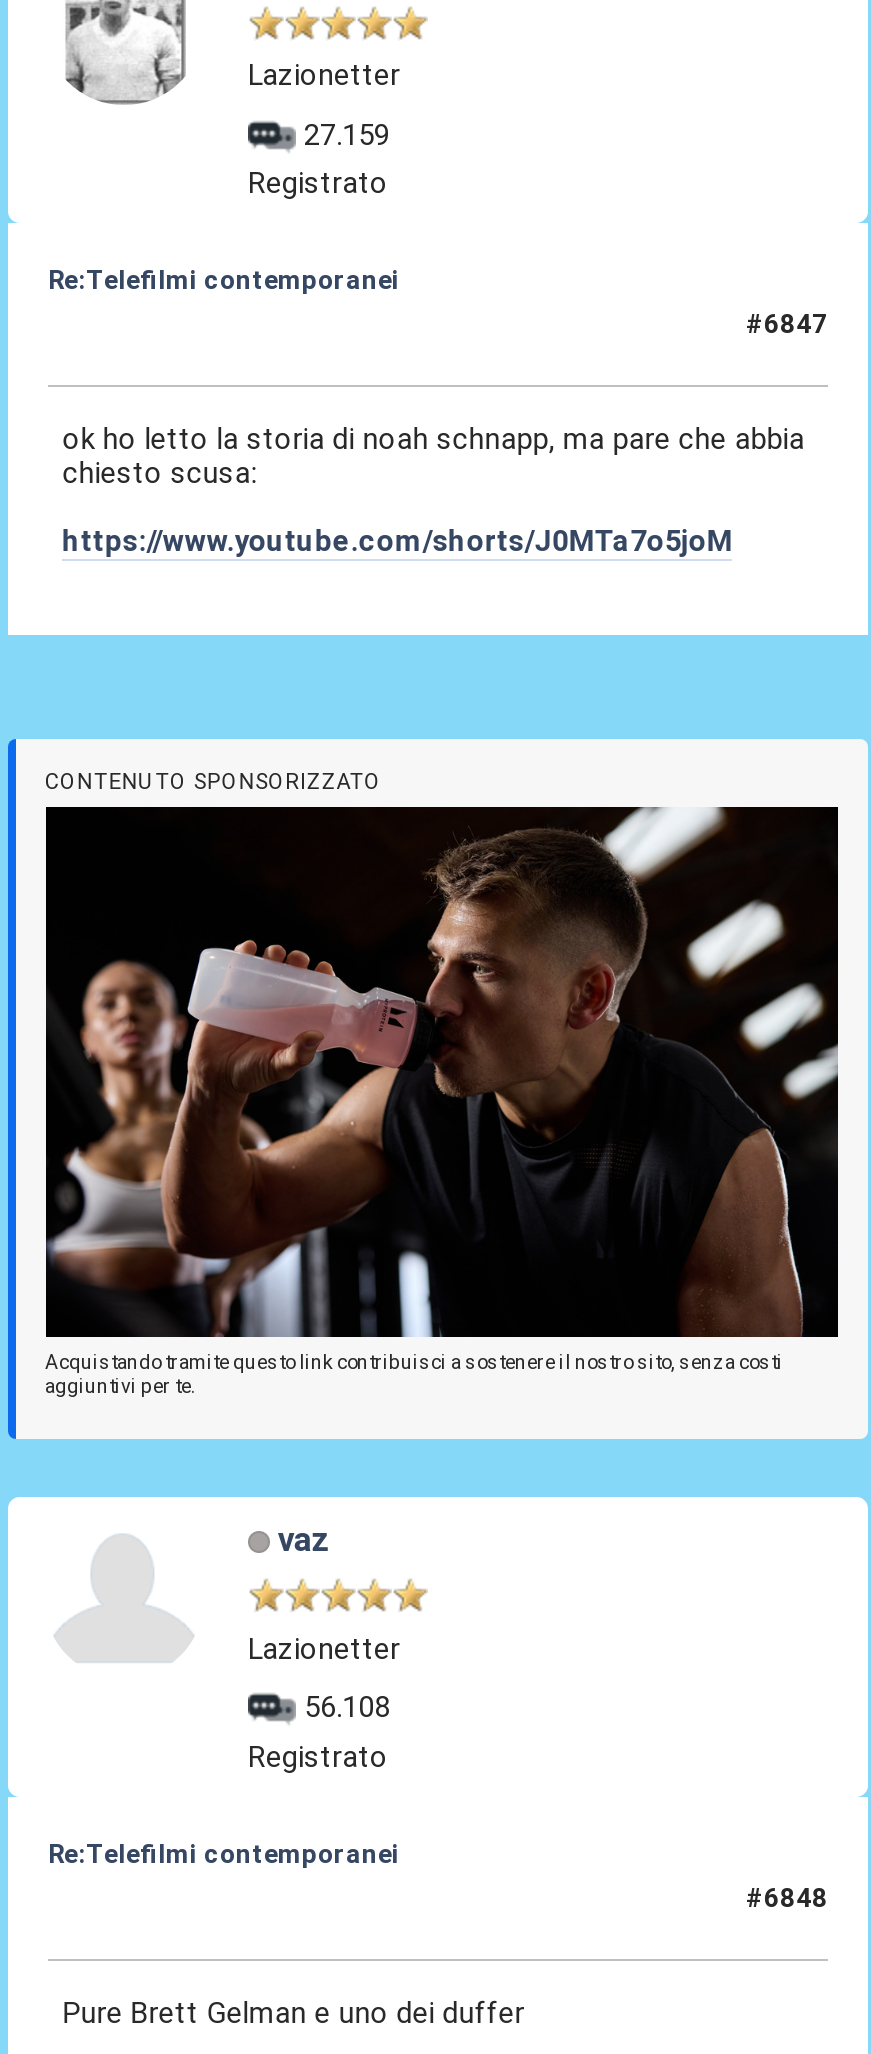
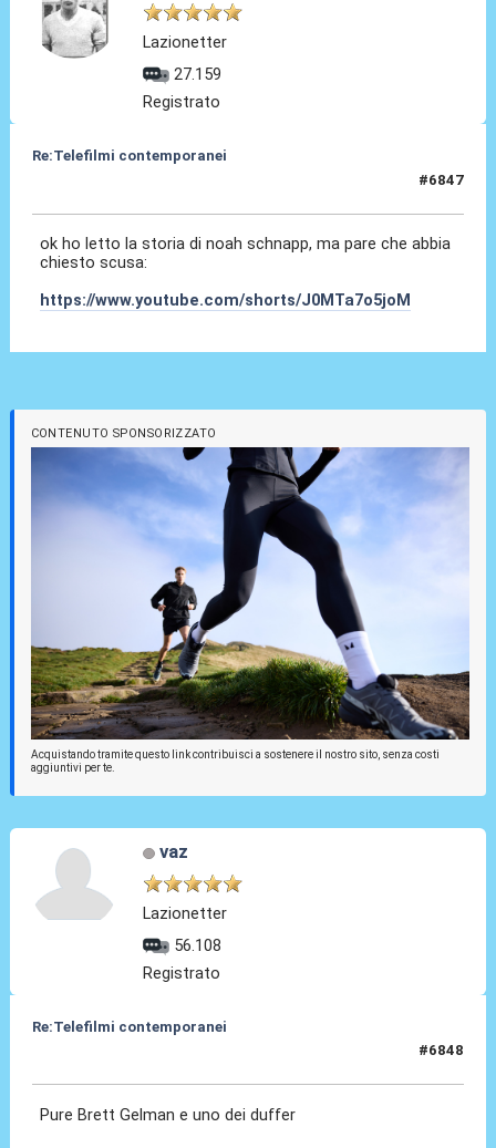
- [image]
+ [image]
